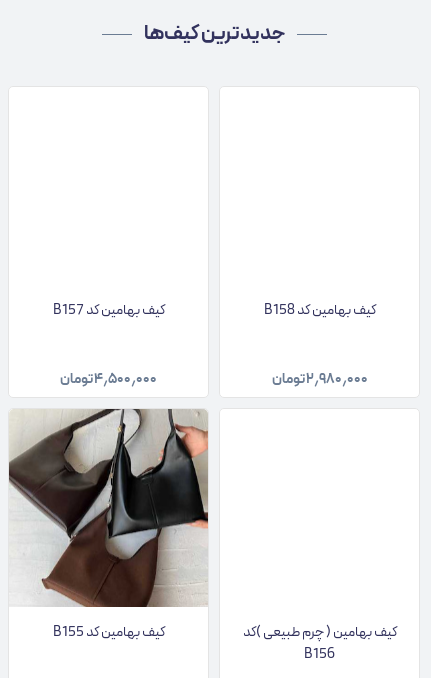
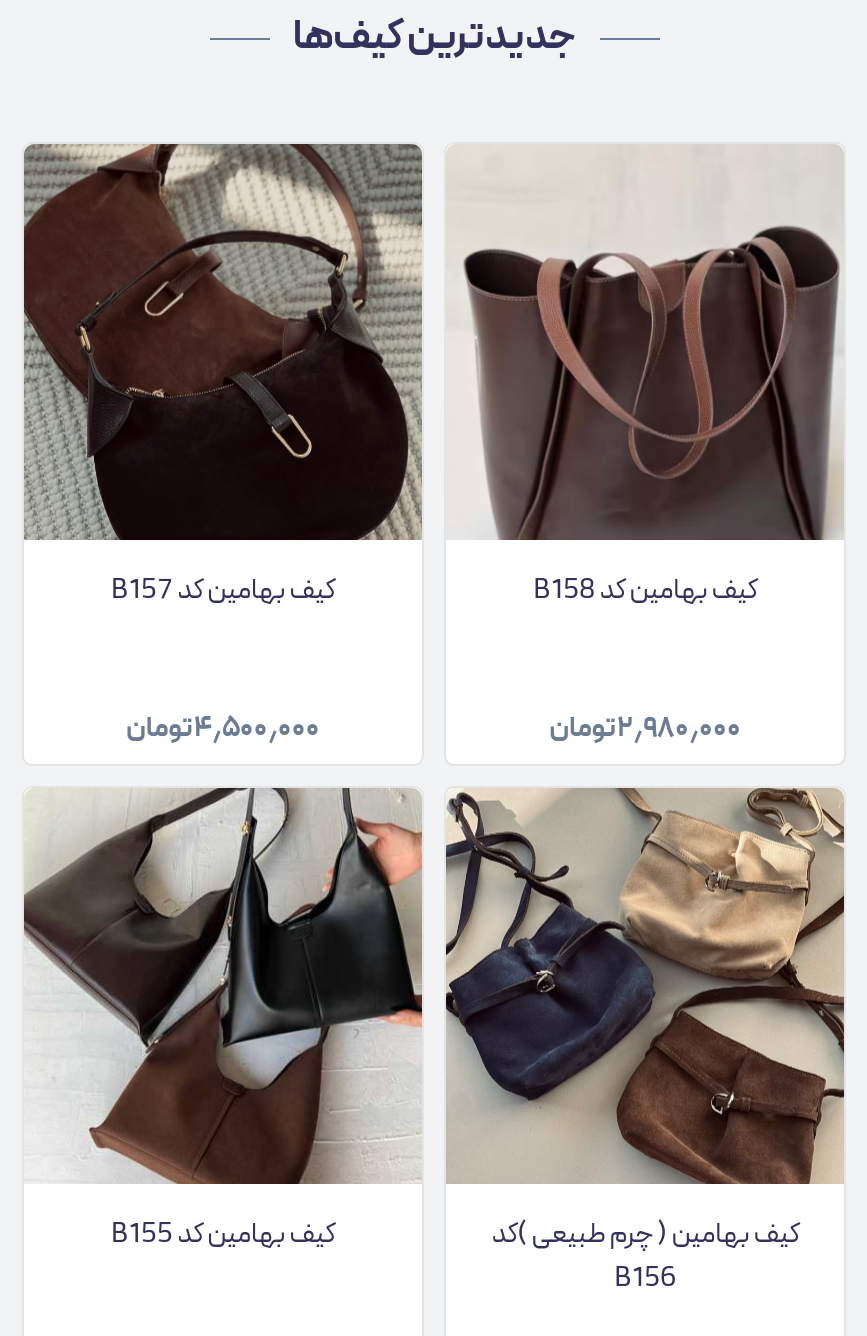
+ [image]

+ [image]

+ [image]
